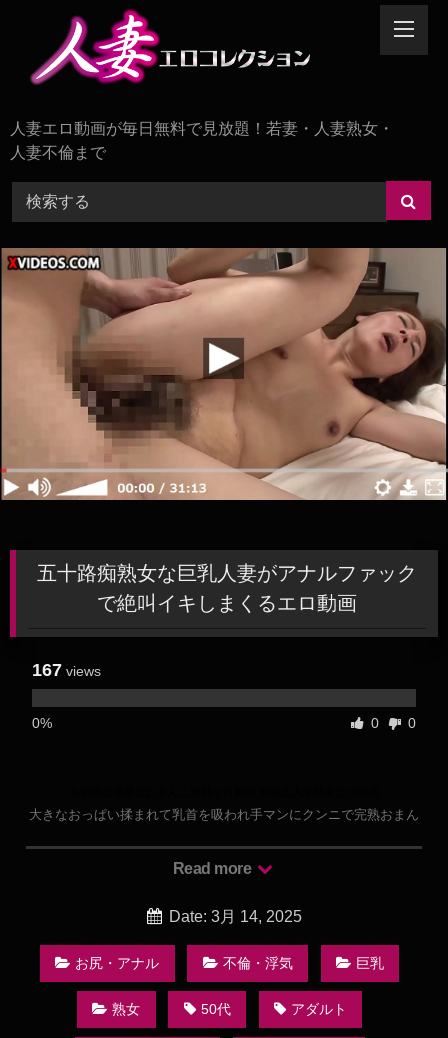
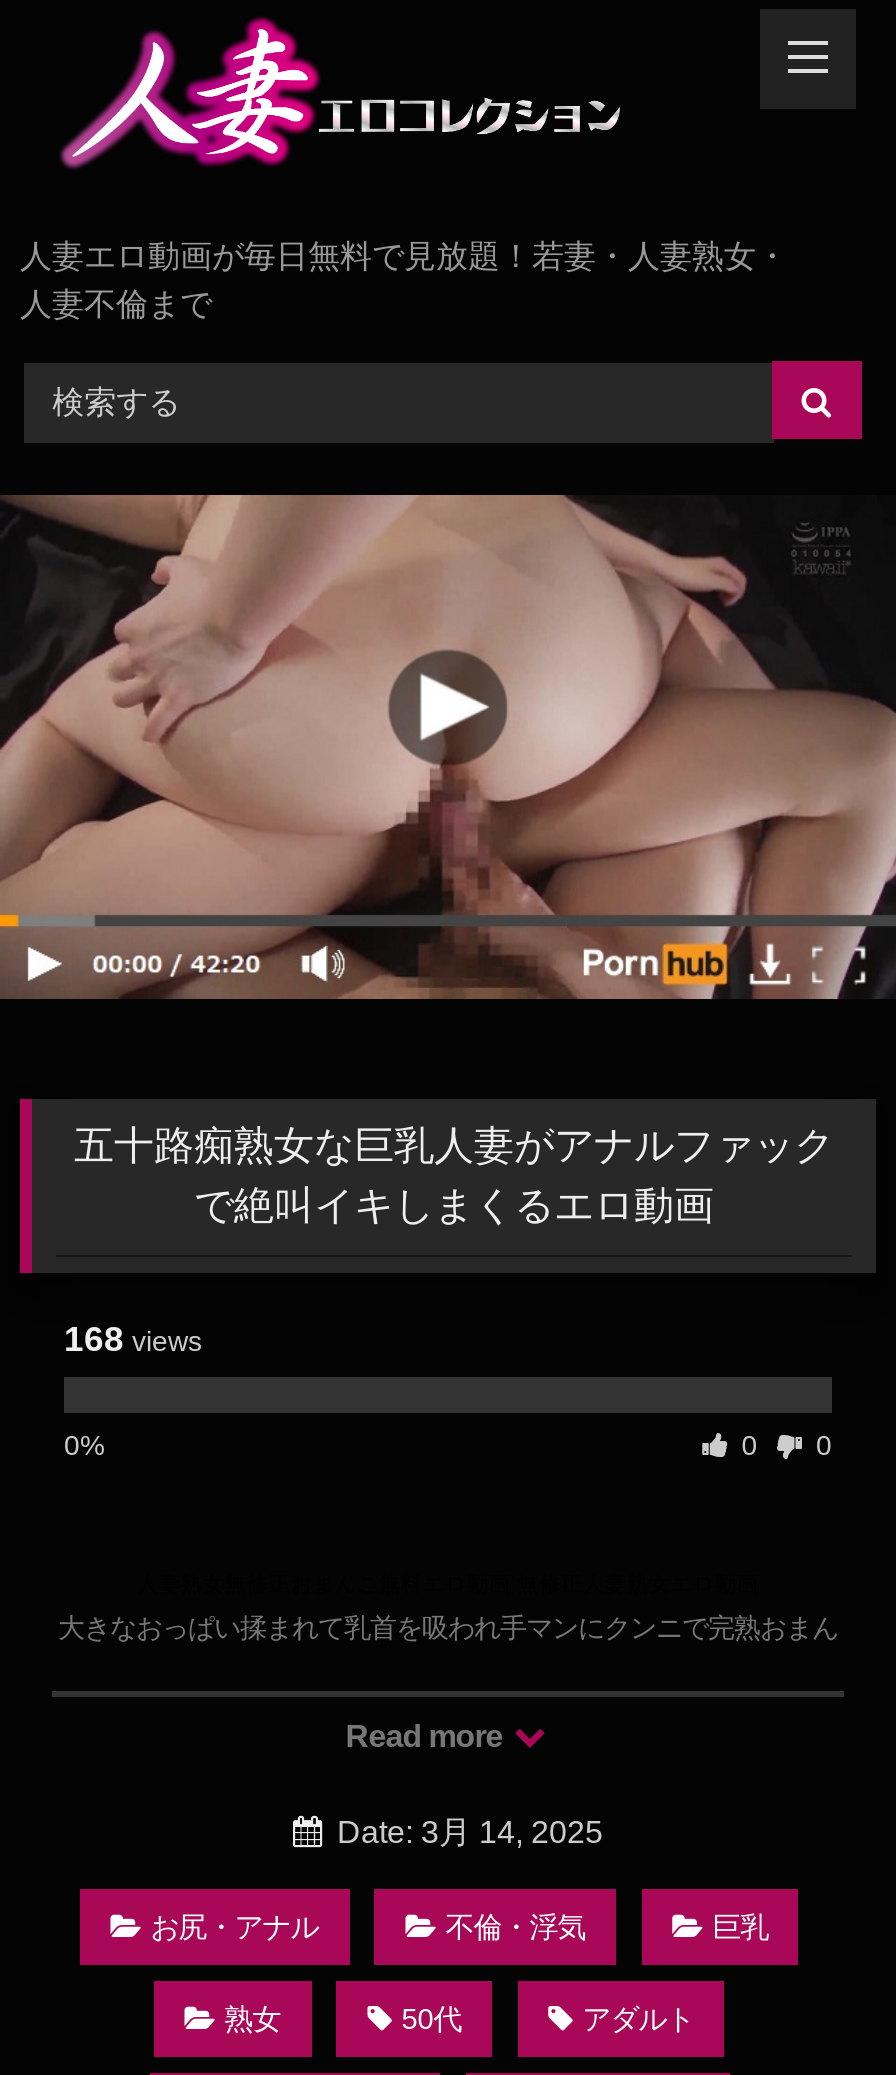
- [image]
+ [image]

- 167 views
+ 168 views
